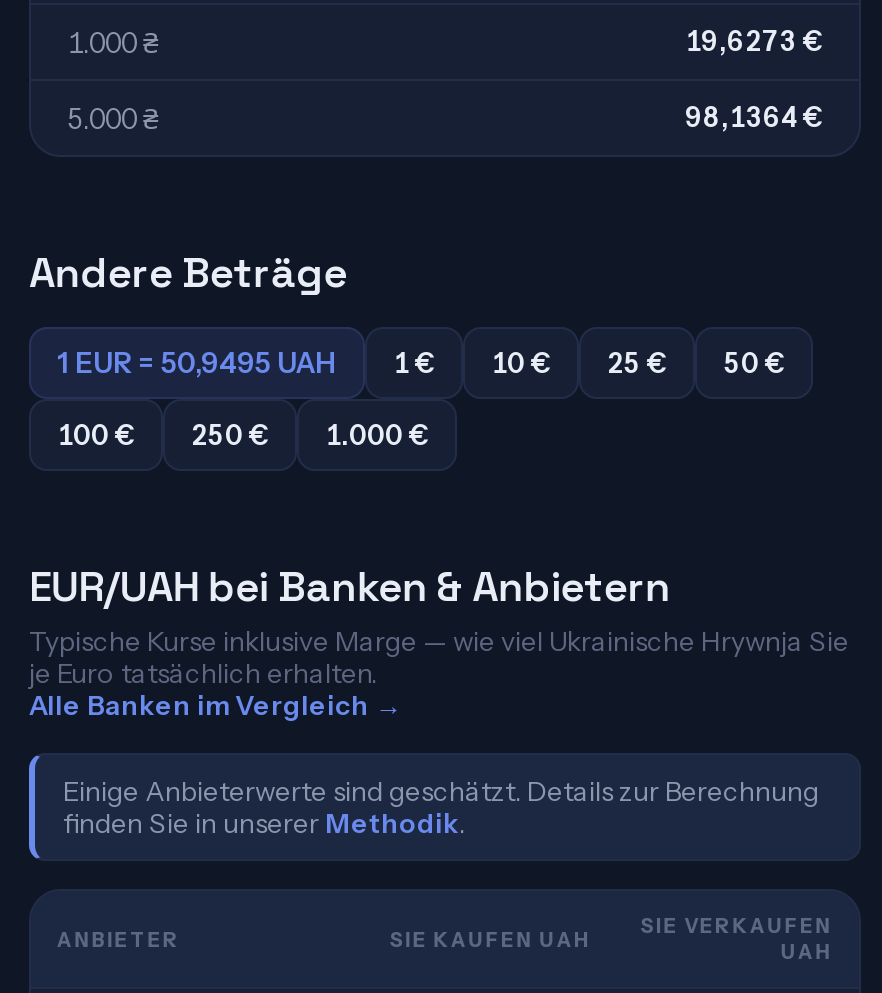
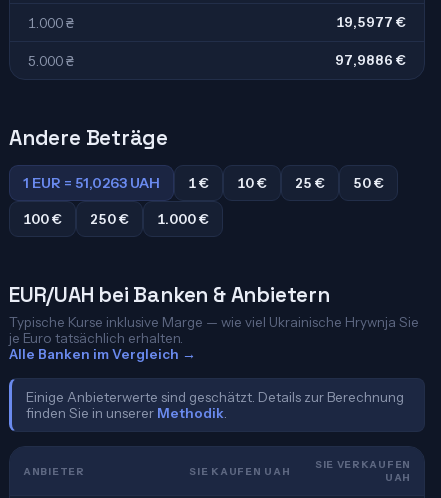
- 19,6273 €
+ 19,5977 €

- 98,1364 €
+ 97,9886 €

- 1 EUR = 50,9495 UAH 1 € 10 € 25 € 50 €
+ 1 EUR = 51,0263 UAH 1 € 10 € 25 € 50 €
